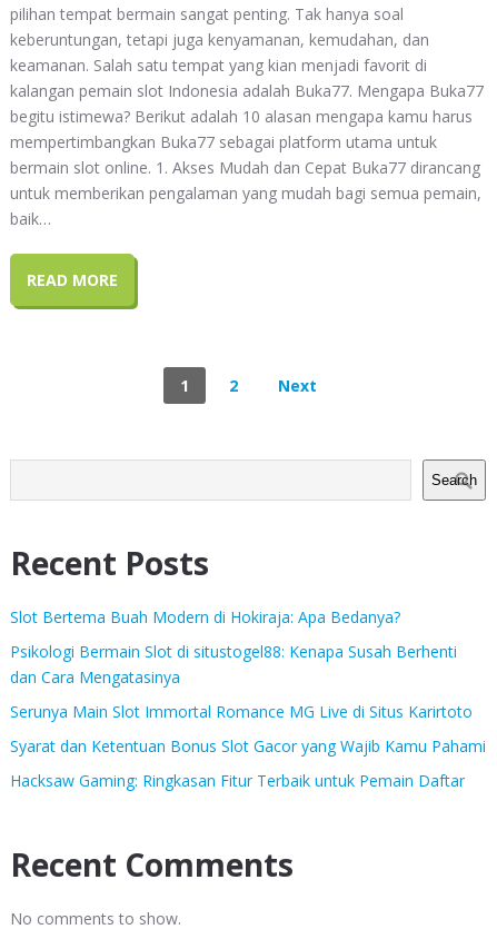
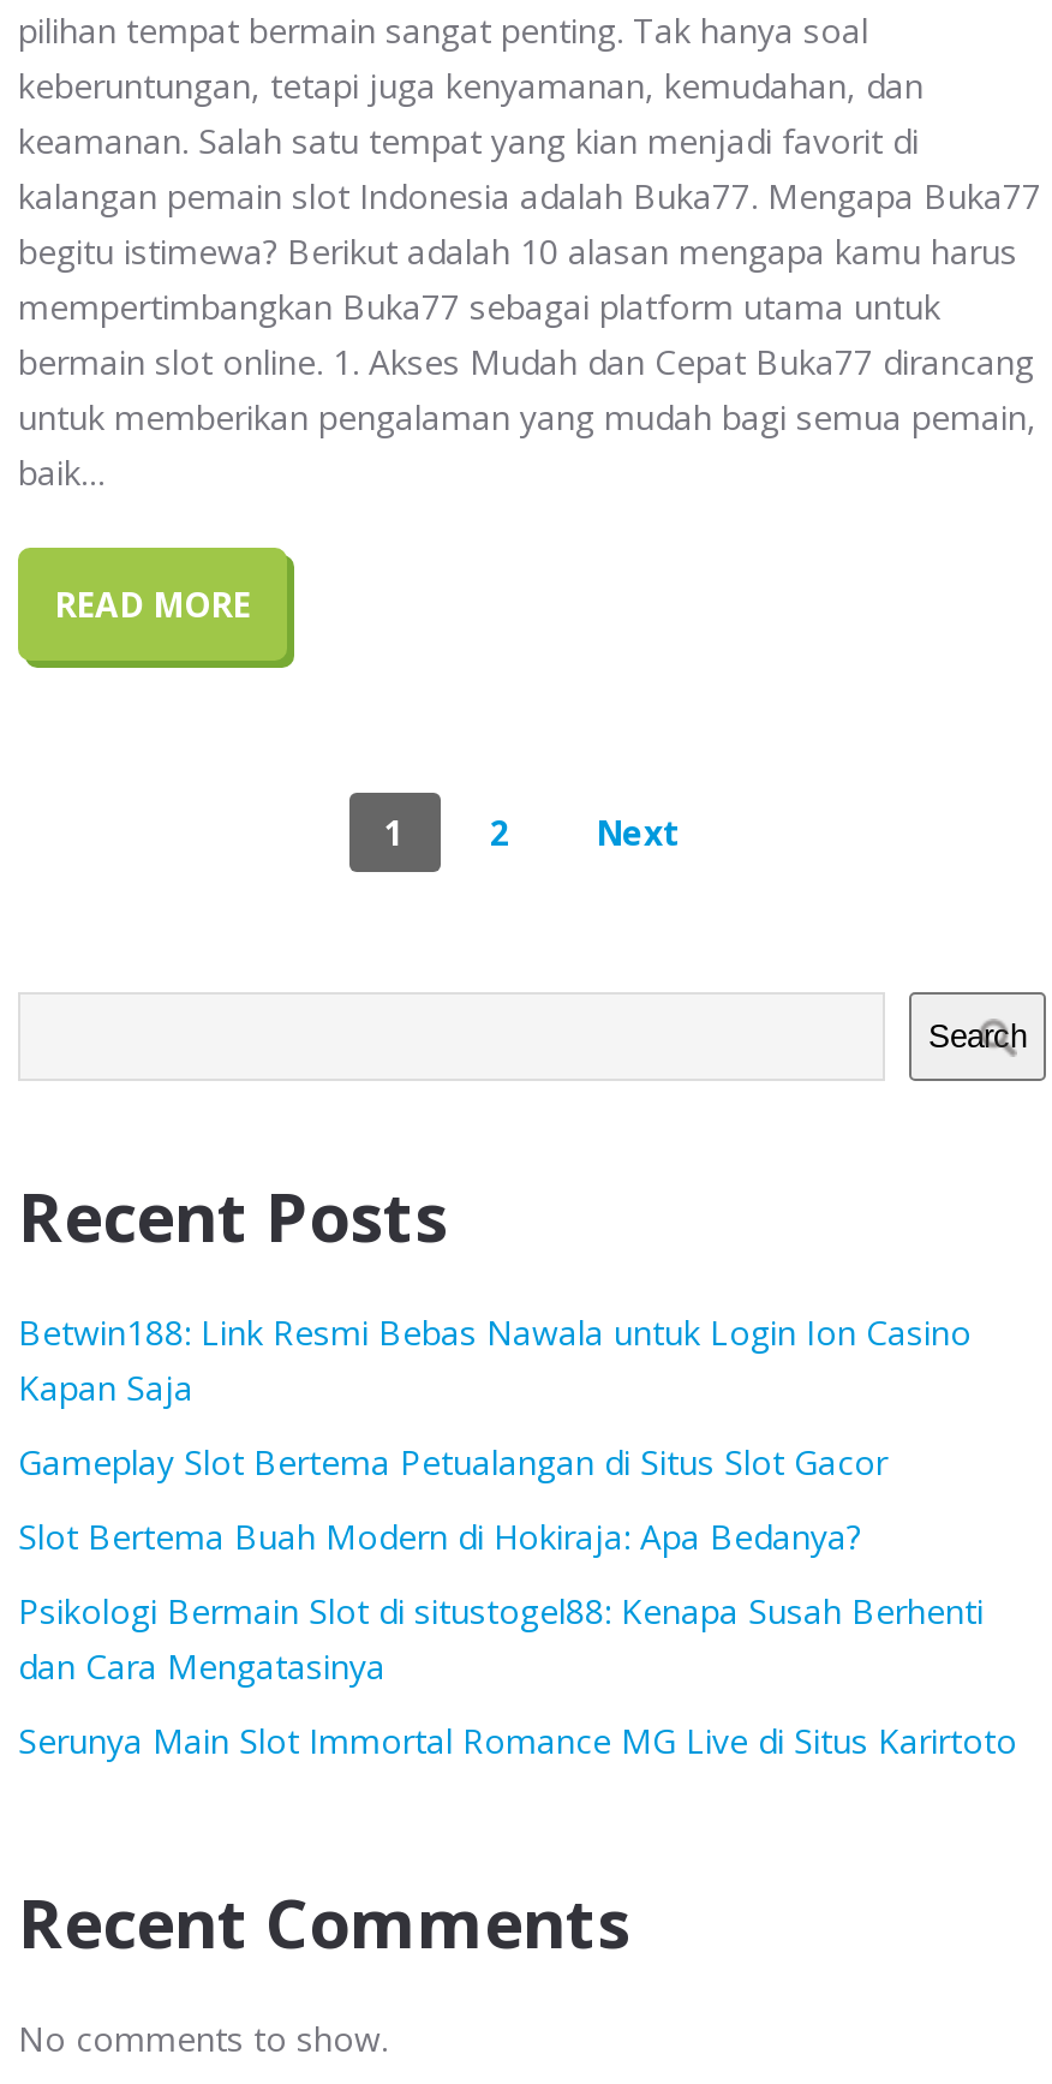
+ Betwin188: Link Resmi Bebas Nawala untuk Login Ion Casino
+ Kapan Saja
+ Gameplay Slot Bertema Petualangan di Situs Slot Gacor

moved down: Slot Bertema Buah Modern di Hokiraja: Apa Bedanya? | Psikologi Bermain Slot di situstogel88: Kenapa Susah Berhenti | dan Cara Mengatasinya | Serunya Main Slot Immortal Romance MG Live di Situs Karirtoto

- Syarat dan Ketentuan Bonus Slot Gacor yang Wajib Kamu Pahami
- Hacksaw Gaming: Ringkasan Fitur Terbaik untuk Pemain Daftar
